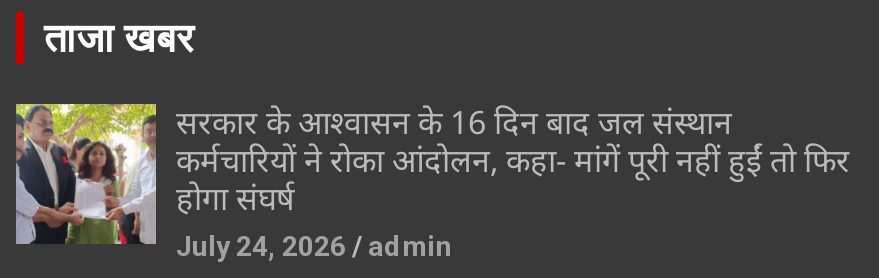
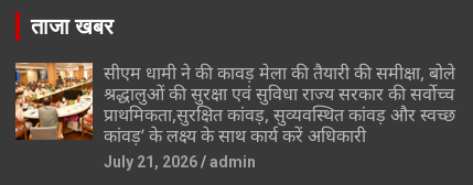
- [image]
- सरकार के आश्वासन के 16 दिन बाद जल संस्थान
- कर्मचारियों ने रोका आंदोलन, कहा- मांगें पूरी नहीं हुईं तो फिर
- होगा संघर्ष
- July 24, 2026
+ [image]
+ सीएम धामी ने की कावड़ मेला की तैयारी की समीक्षा, बोले
+ श्रद्धालुओं की सुरक्षा एवं सुविधा राज्य सरकार की सर्वोच्च
+ प्राथमिकता,सुरक्षित कांवड़, सुव्यवस्थित कांवड़ और स्वच्छ
+ कांवड़’ के लक्ष्य के साथ कार्य करें अधिकारी
+ July 21, 2026
